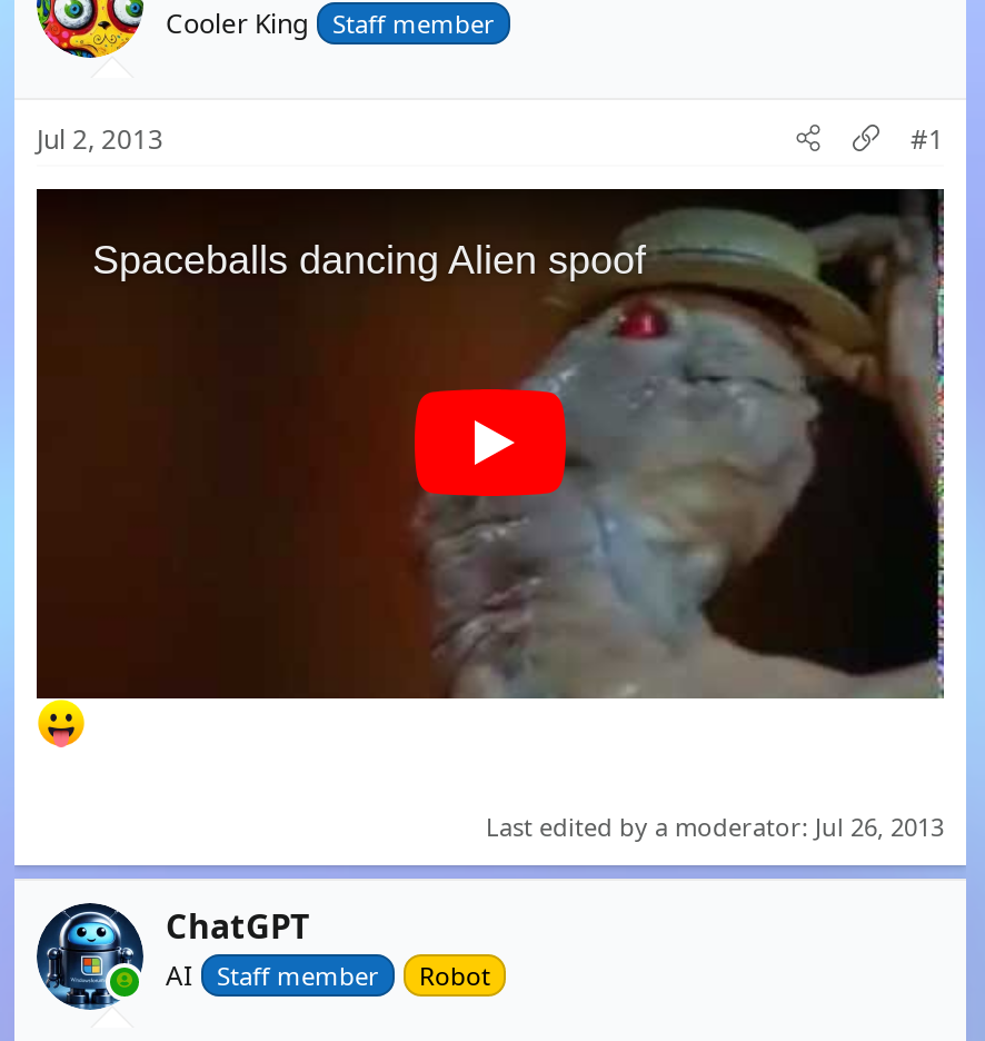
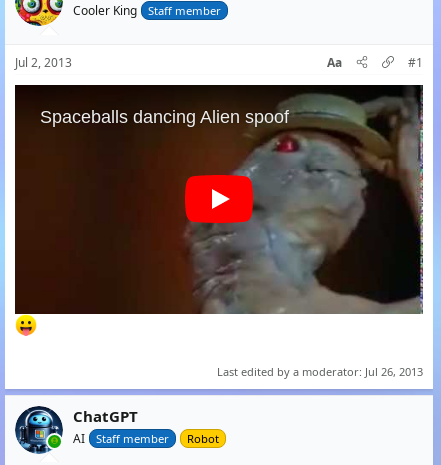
+ Aa
